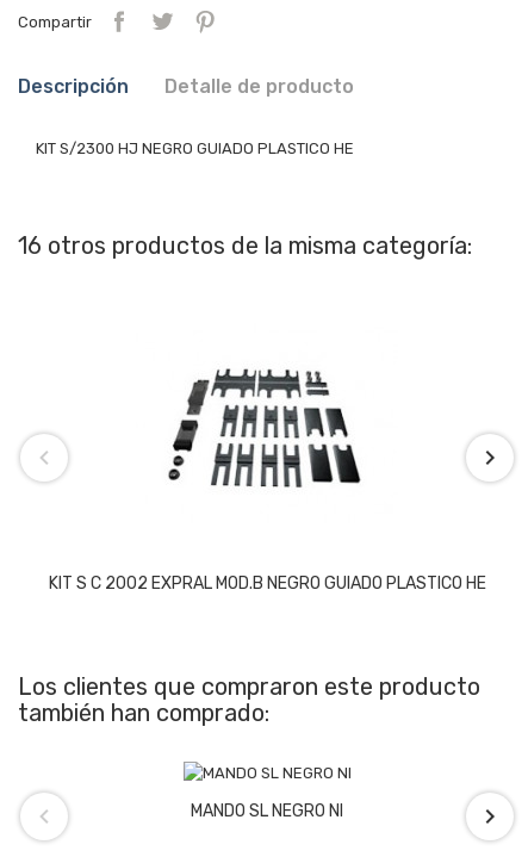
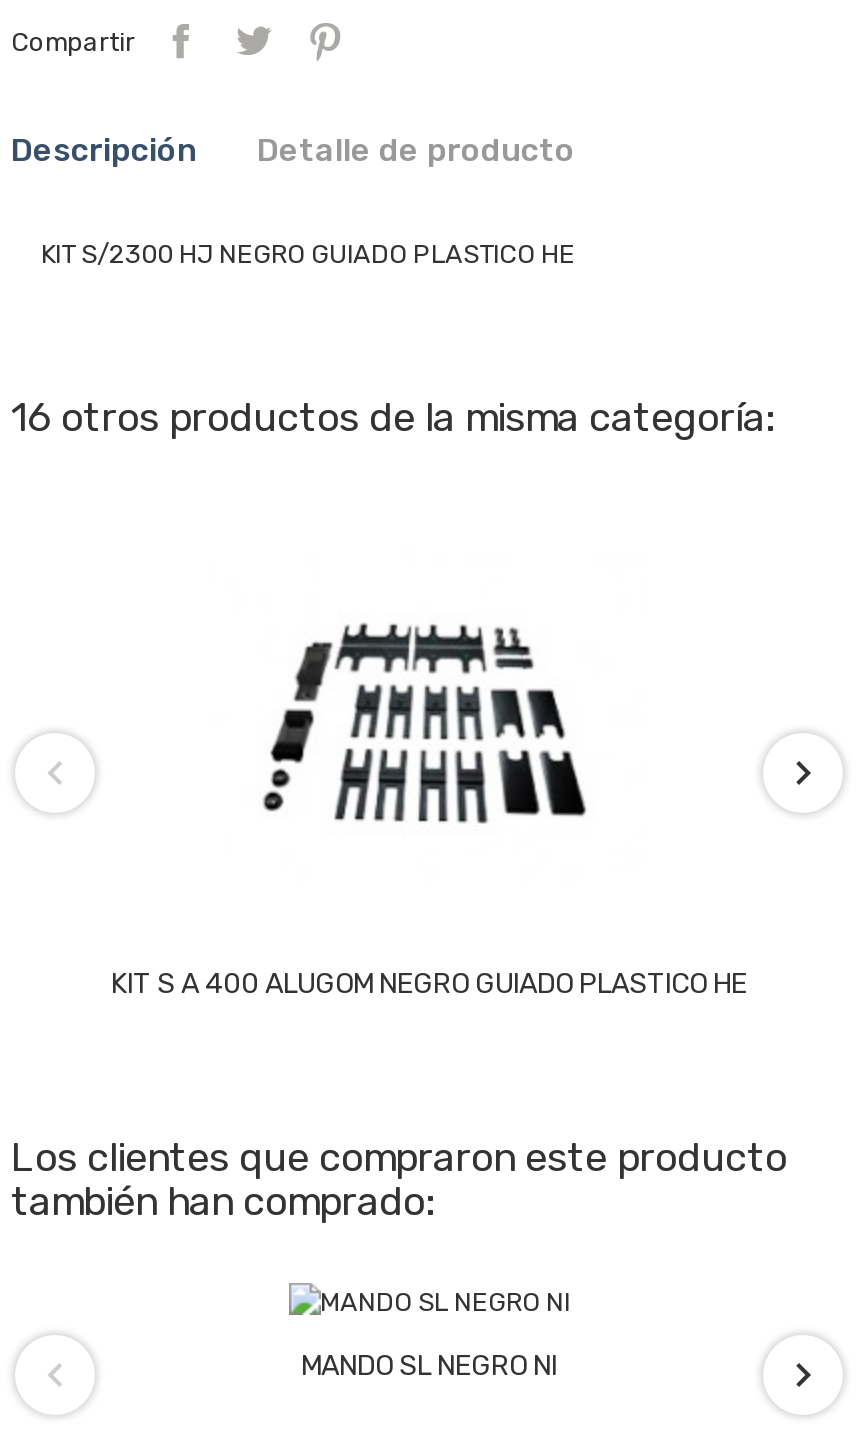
- KIT S C 2002 EXPRAL MOD.B NEGRO GUIADO PLASTICO HE
+ KIT S A 400 ALUGOM NEGRO GUIADO PLASTICO HE
